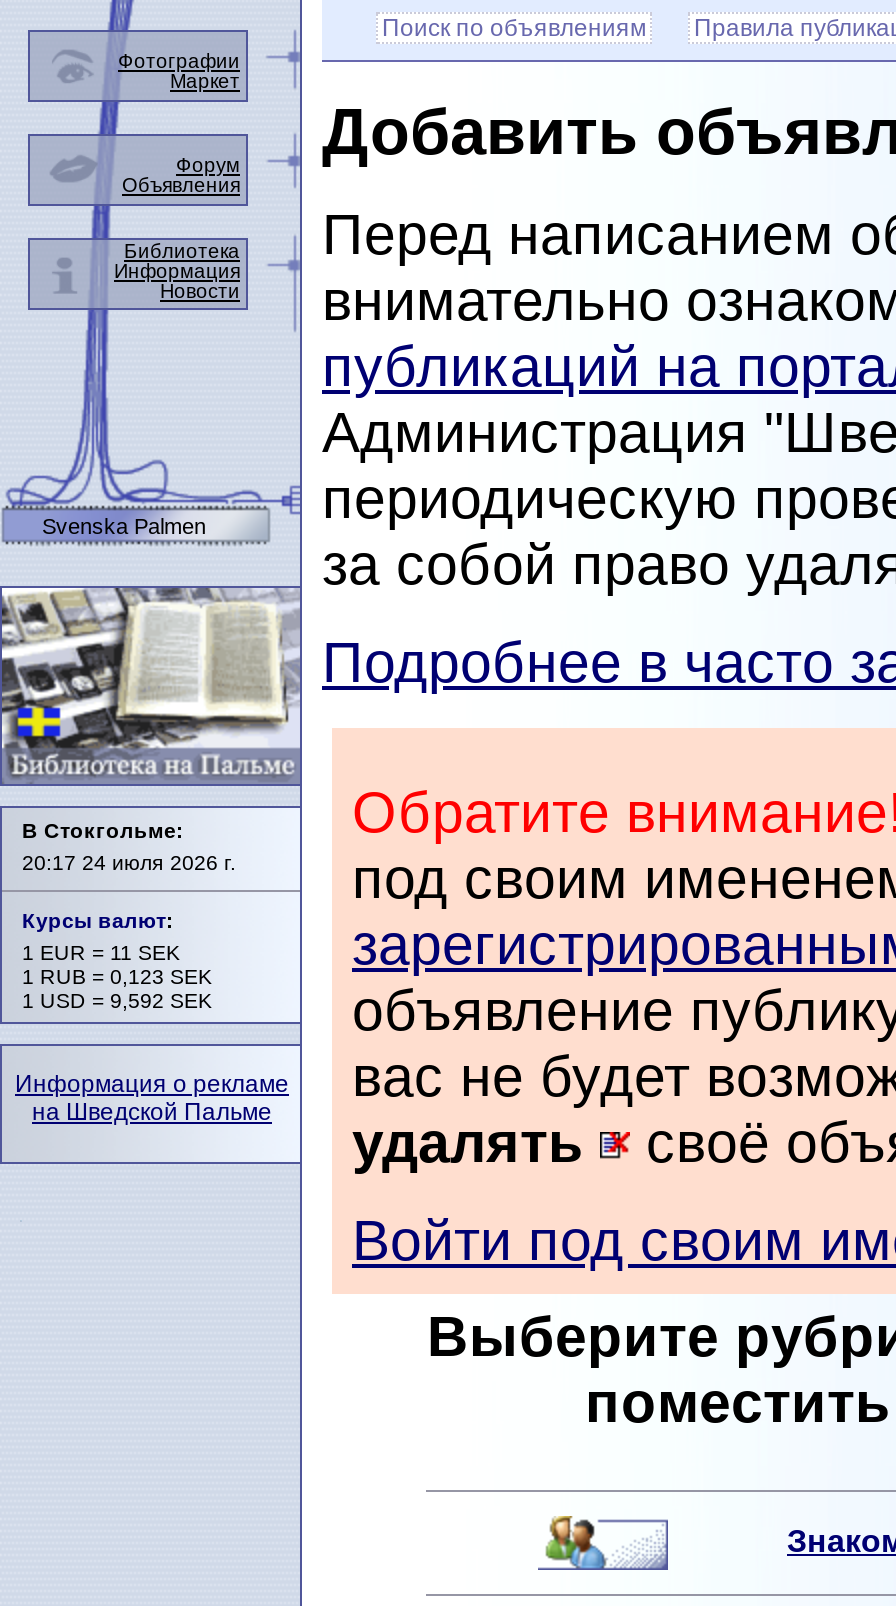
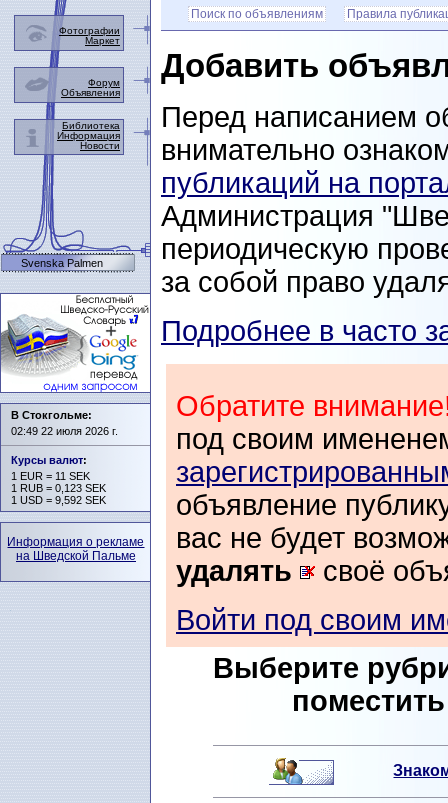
- [image]
- 20:17 24 июля 2026 г.
+ [image]
+ 02:49 22 июля 2026 г.
